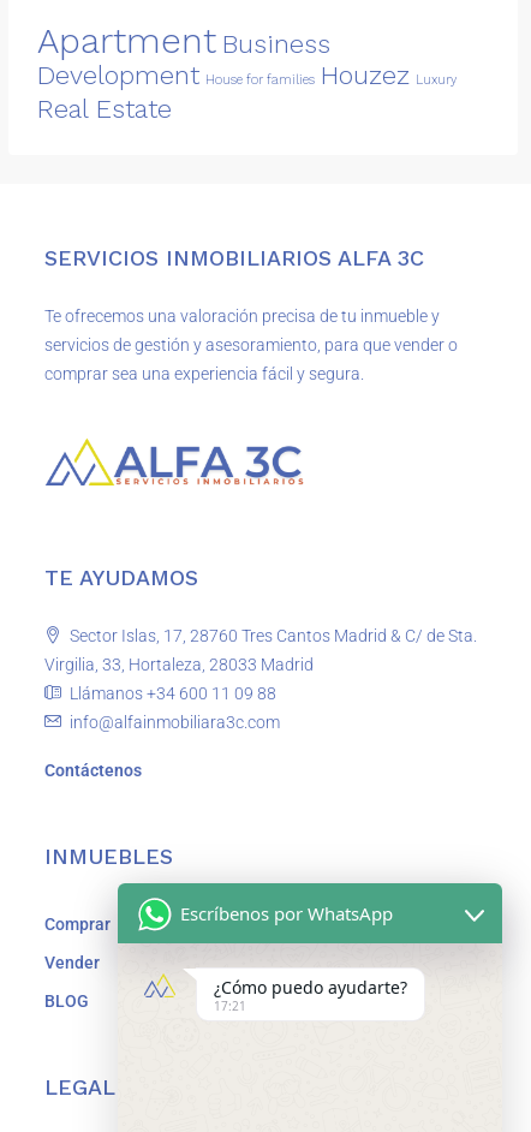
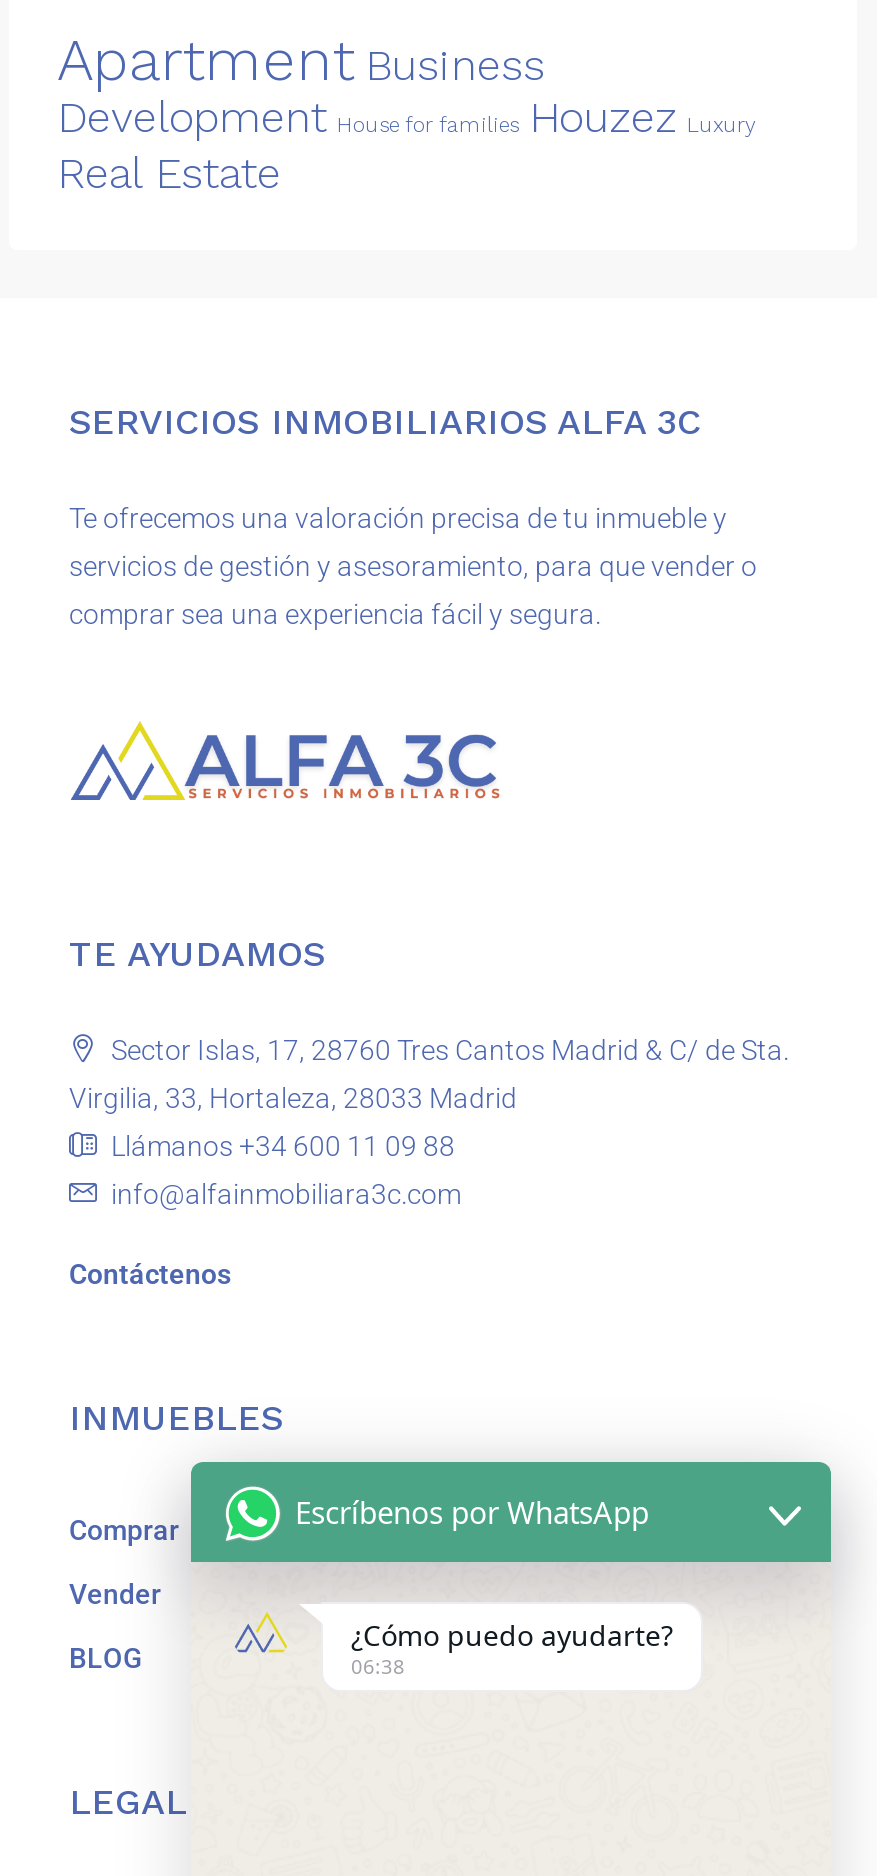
- 17:21
+ 06:38
